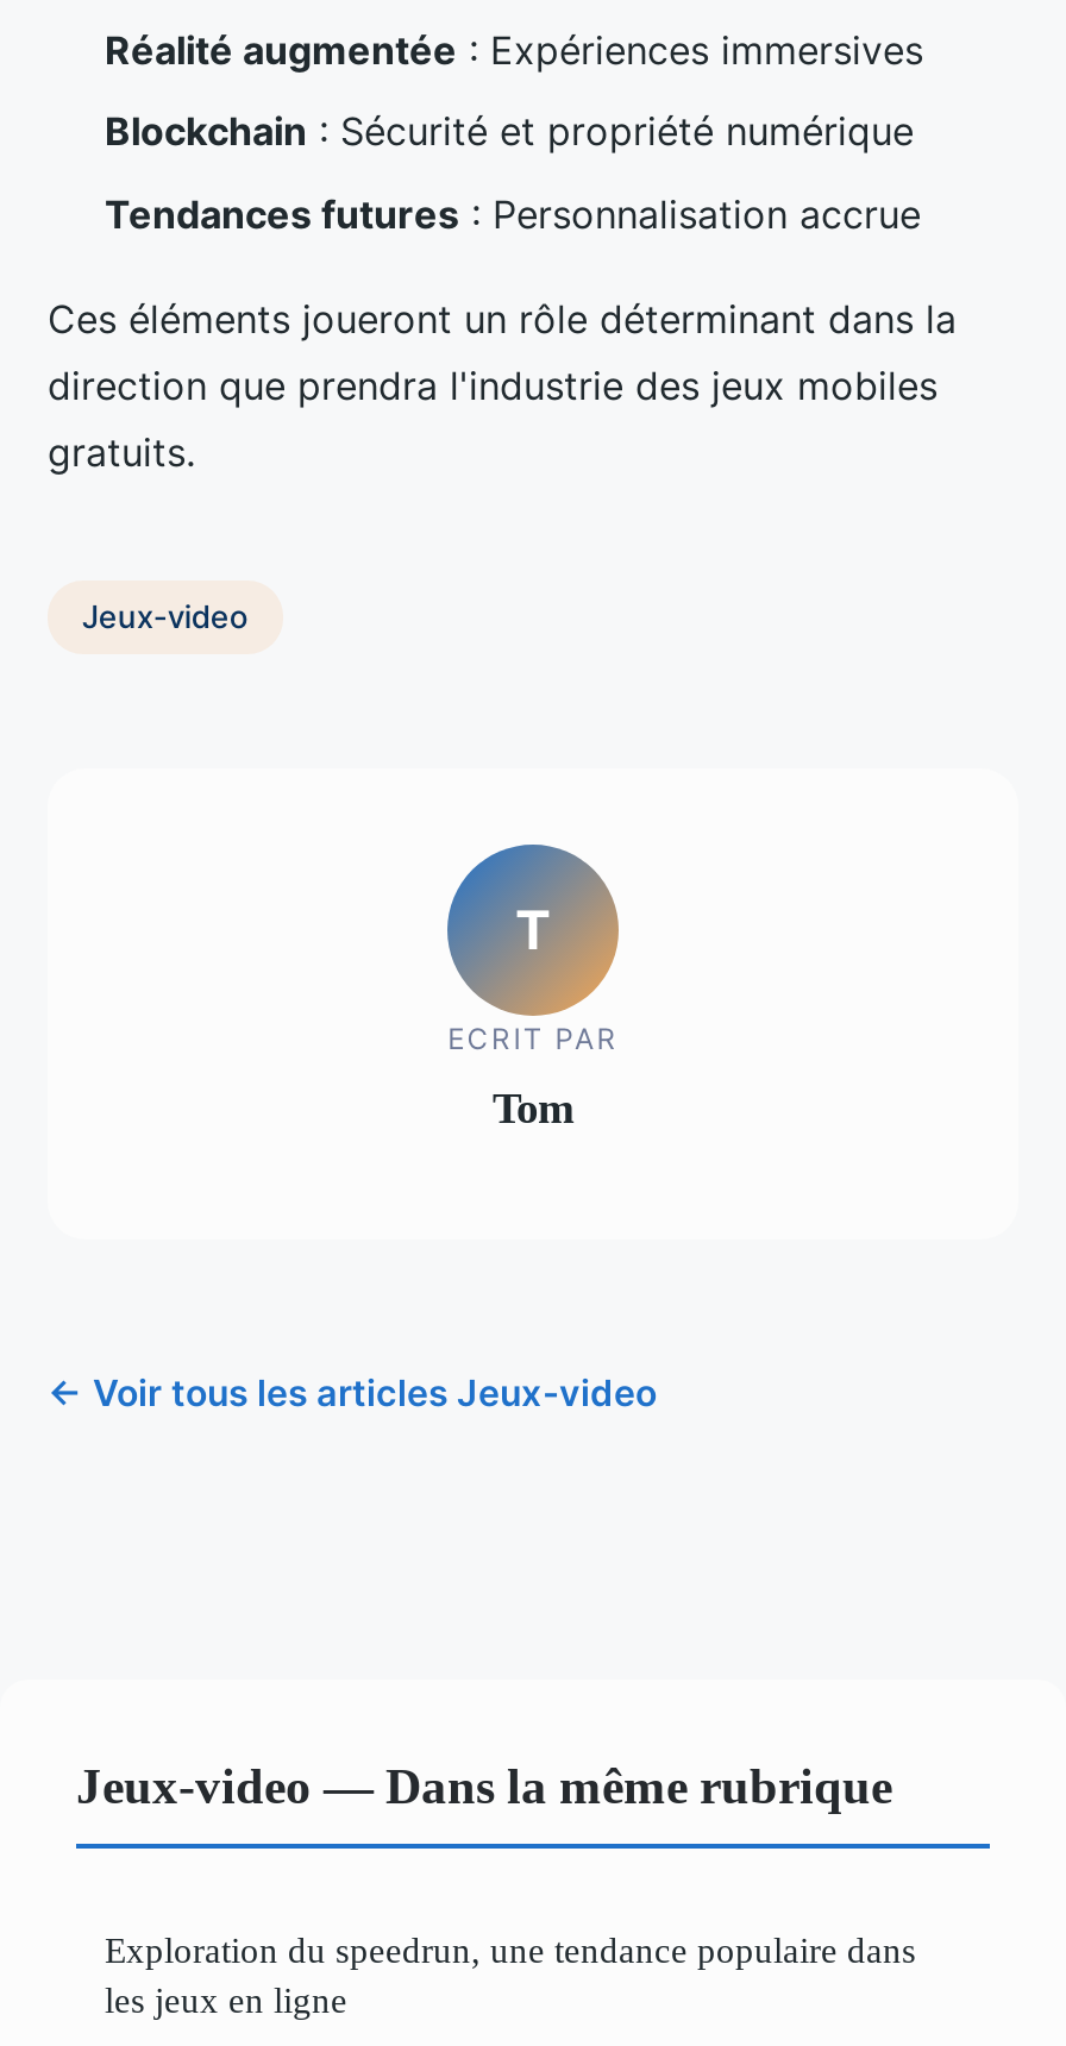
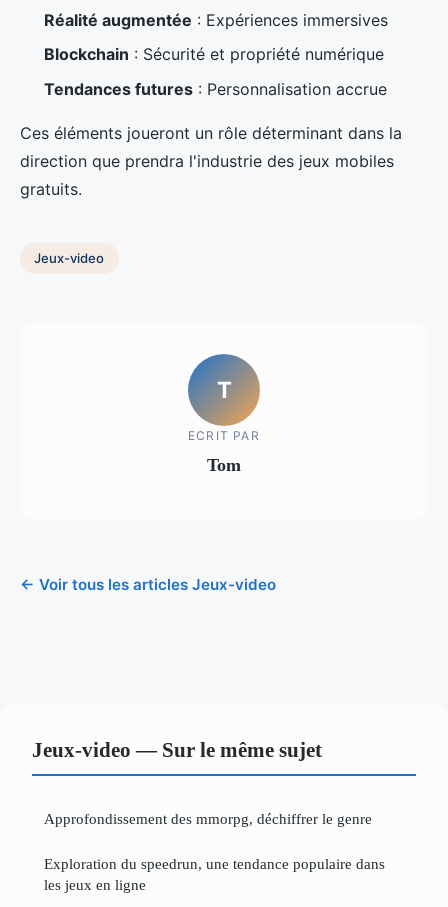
- Jeux-video — Dans la même rubrique
+ Jeux-video — Sur le même sujet
+ Approfondissement des mmorpg, déchiffrer le genre
